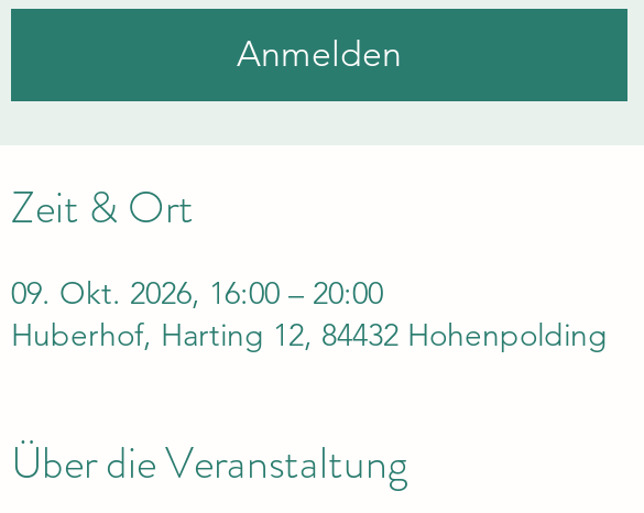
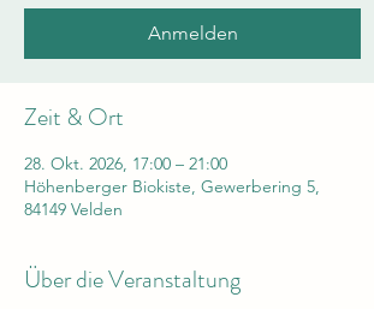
- 09. Okt. 2026, 16:00 – 20:00
- Huberhof, Harting 12, 84432 Hohenpolding
+ 28. Okt. 2026, 17:00 – 21:00
+ Höhenberger Biokiste, Gewerbering 5,
+ 84149 Velden
